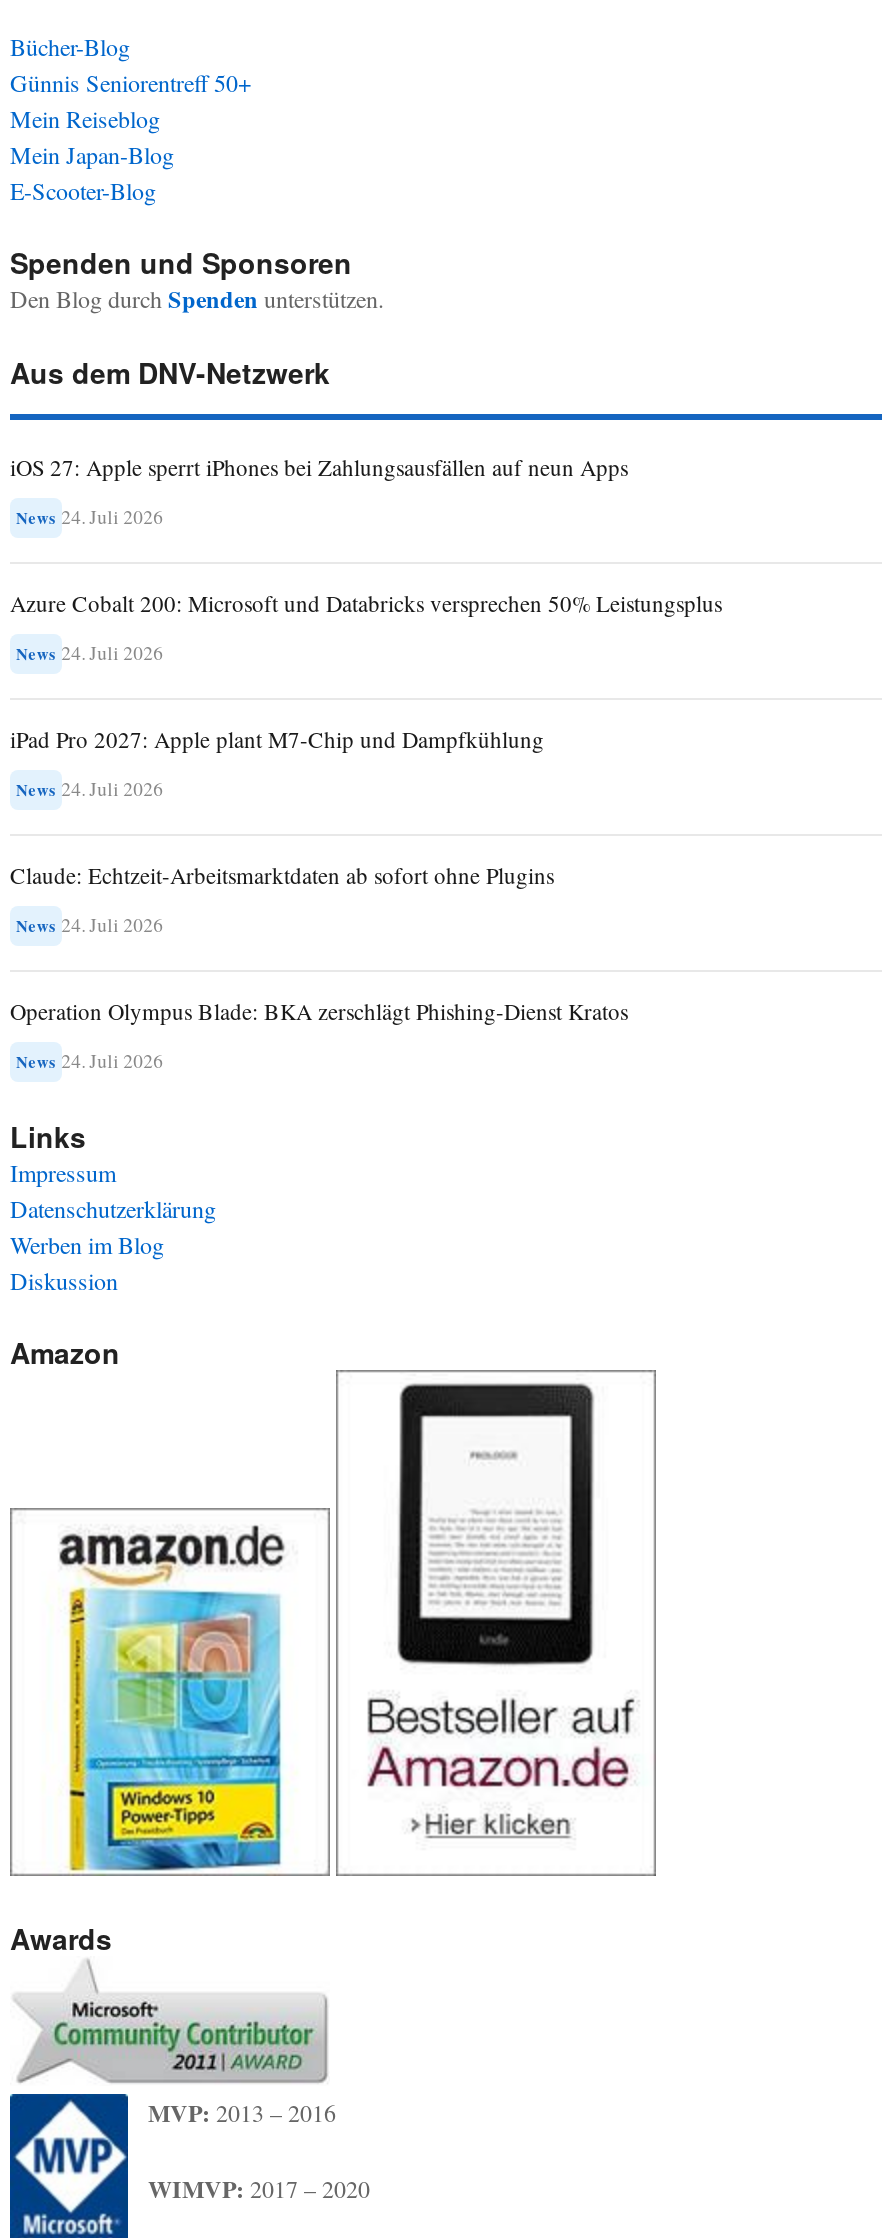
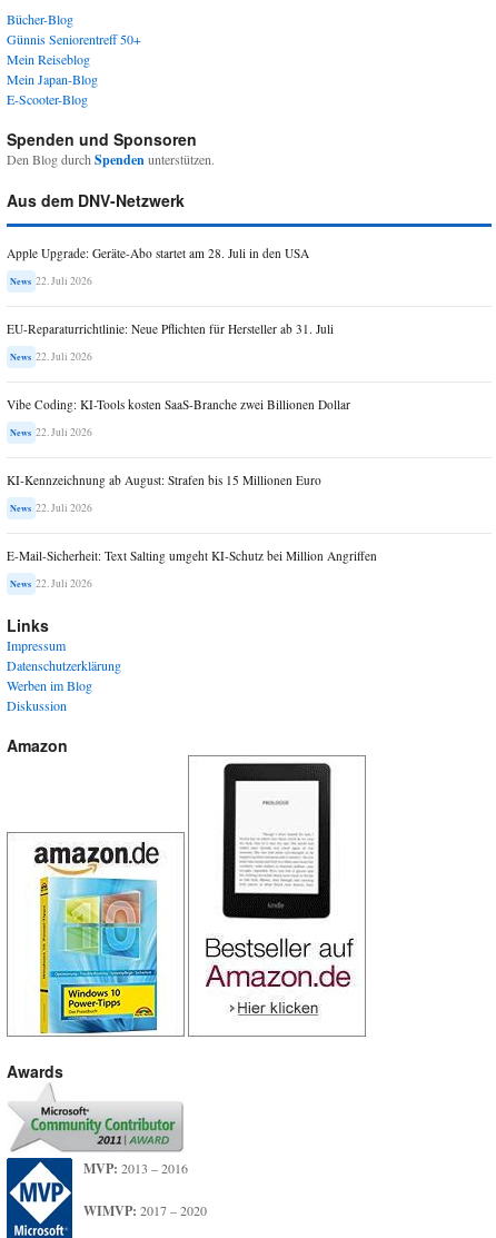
- iOS 27: Apple sperrt iPhones bei Zahlungsausfällen auf neun Apps
+ Apple Upgrade: Geräte-Abo startet am 28. Juli in den USA

- News 24. Juli 2026
+ News 22. Juli 2026

- Azure Cobalt 200: Microsoft und Databricks versprechen 50% Leistungsplus
+ EU-Reparaturrichtlinie: Neue Pflichten für Hersteller ab 31. Juli

- News 24. Juli 2026
+ News 22. Juli 2026

- iPad Pro 2027: Apple plant M7-Chip und Dampfkühlung
+ Vibe Coding: KI-Tools kosten SaaS-Branche zwei Billionen Dollar

- News 24. Juli 2026
+ News 22. Juli 2026

- Claude: Echtzeit-Arbeitsmarktdaten ab sofort ohne Plugins
+ KI-Kennzeichnung ab August: Strafen bis 15 Millionen Euro

- News 24. Juli 2026
+ News 22. Juli 2026

- Operation Olympus Blade: BKA zerschlägt Phishing-Dienst Kratos
+ E-Mail-Sicherheit: Text Salting umgeht KI-Schutz bei Million Angriffen

- News 24. Juli 2026
+ News 22. Juli 2026
